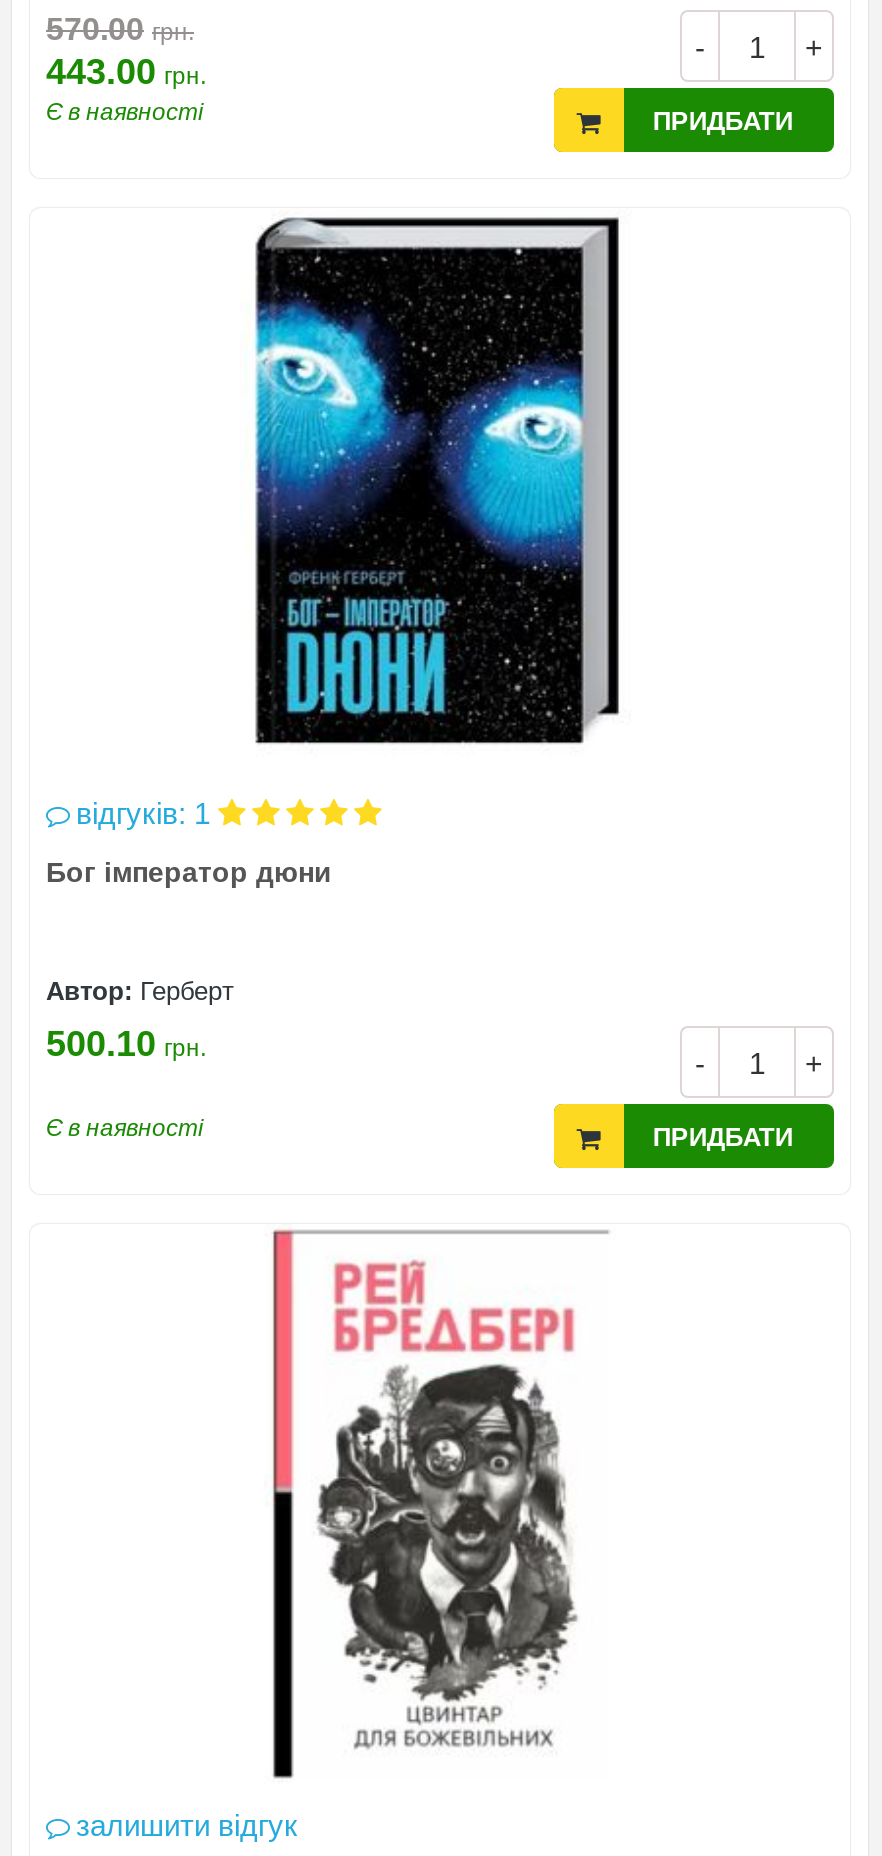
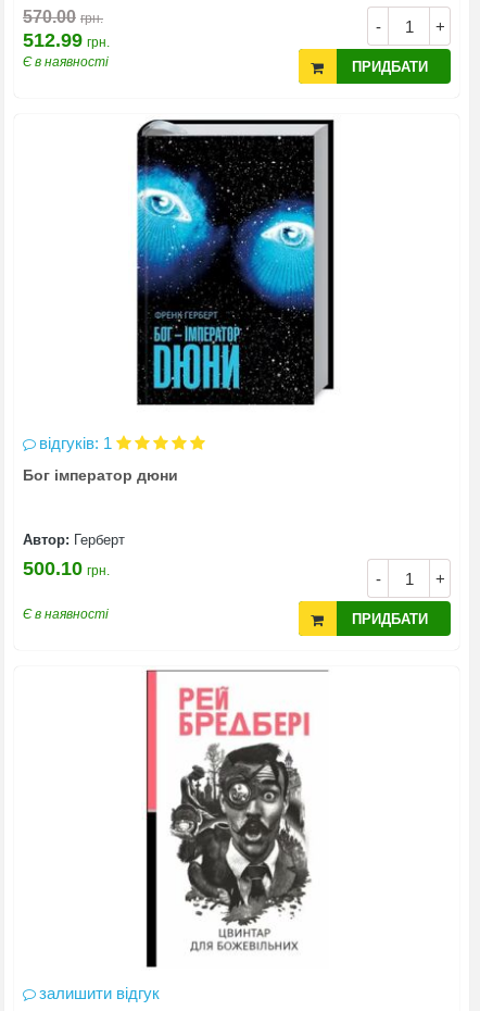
- 443.00 грн.
+ 512.99 грн.
